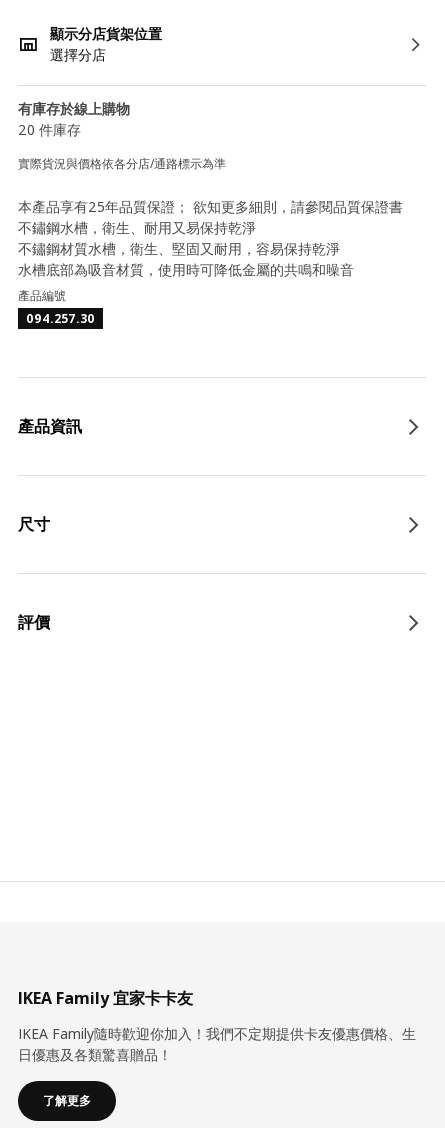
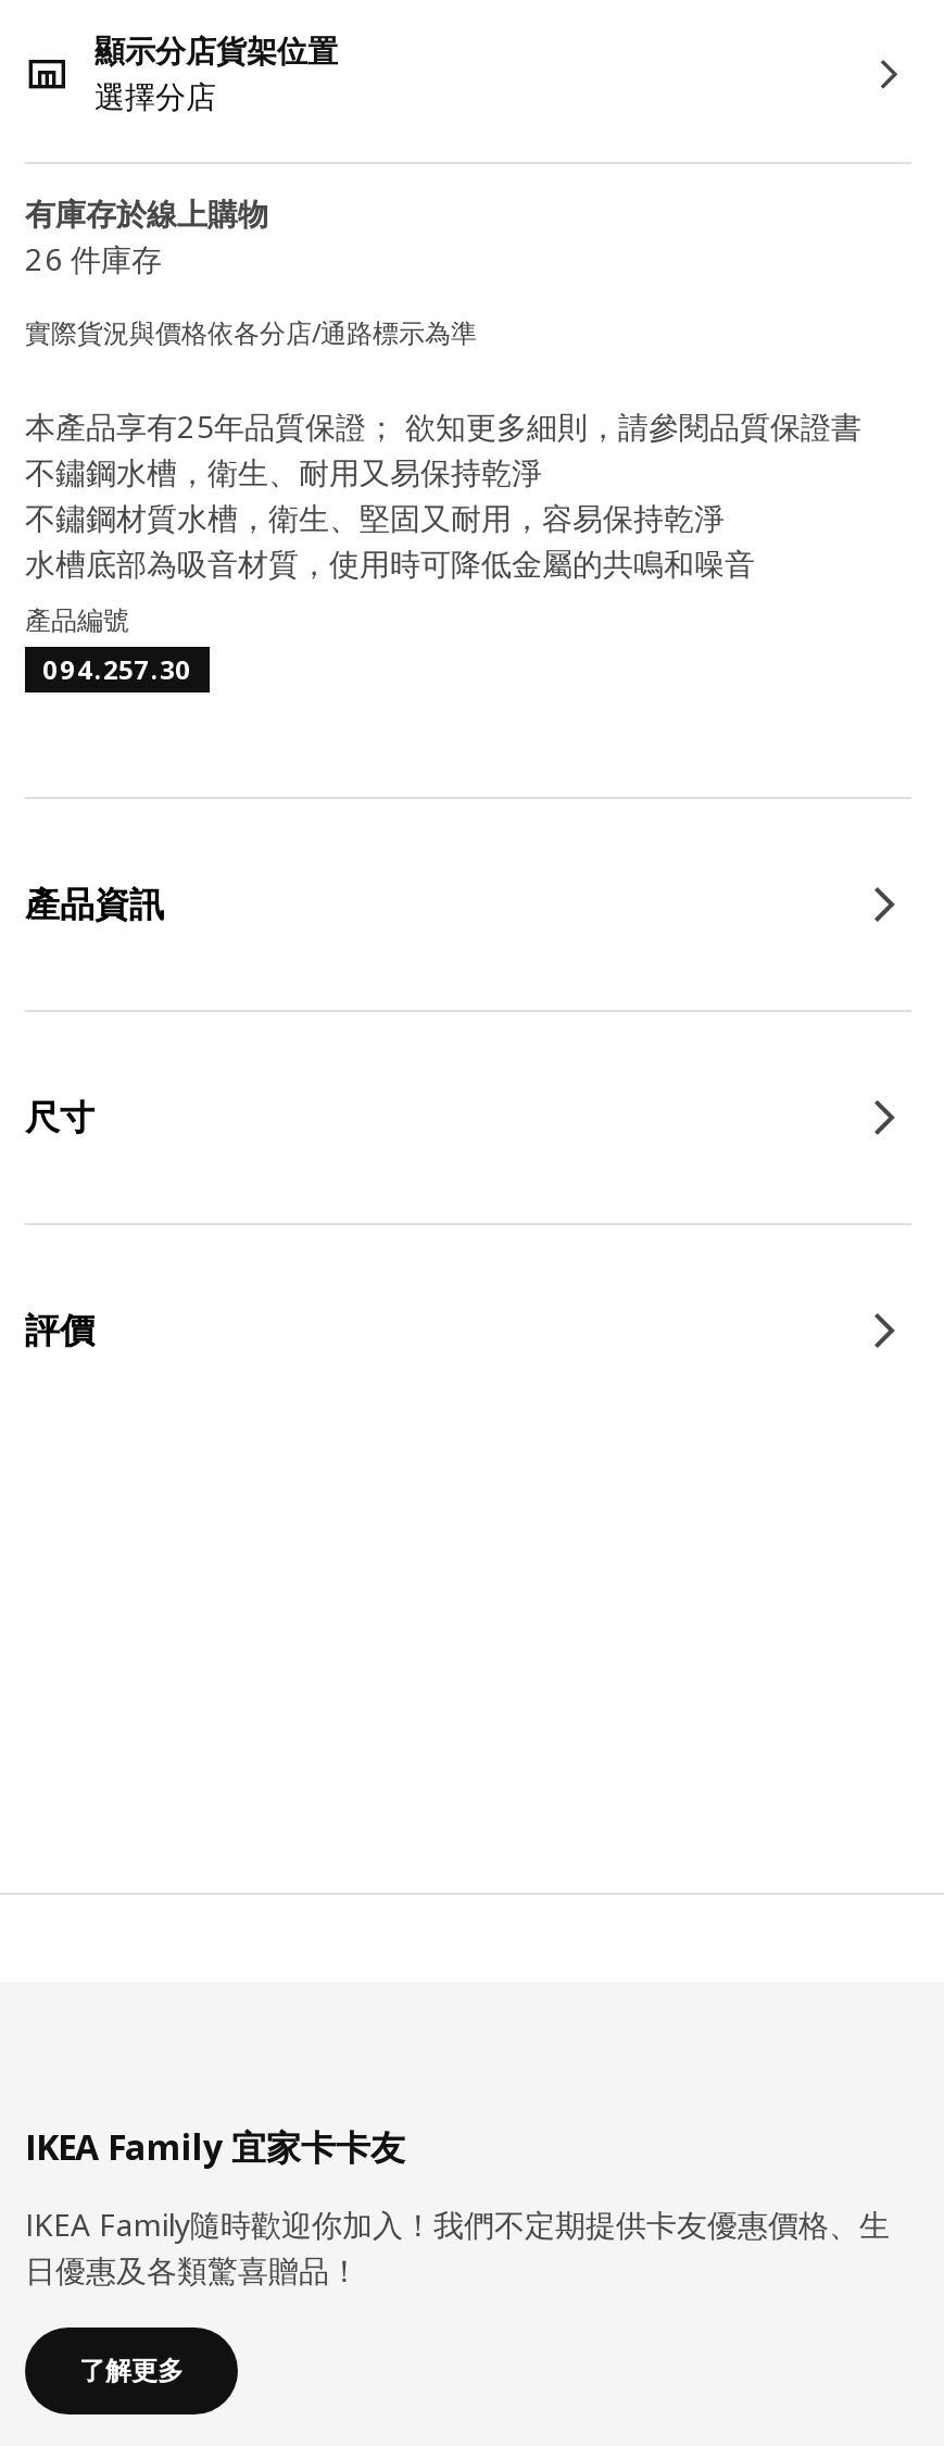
- 20 件庫存
+ 26 件庫存
